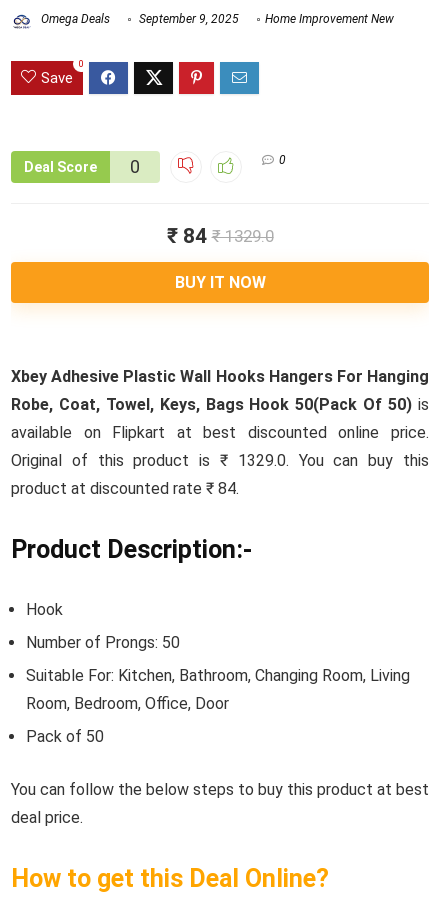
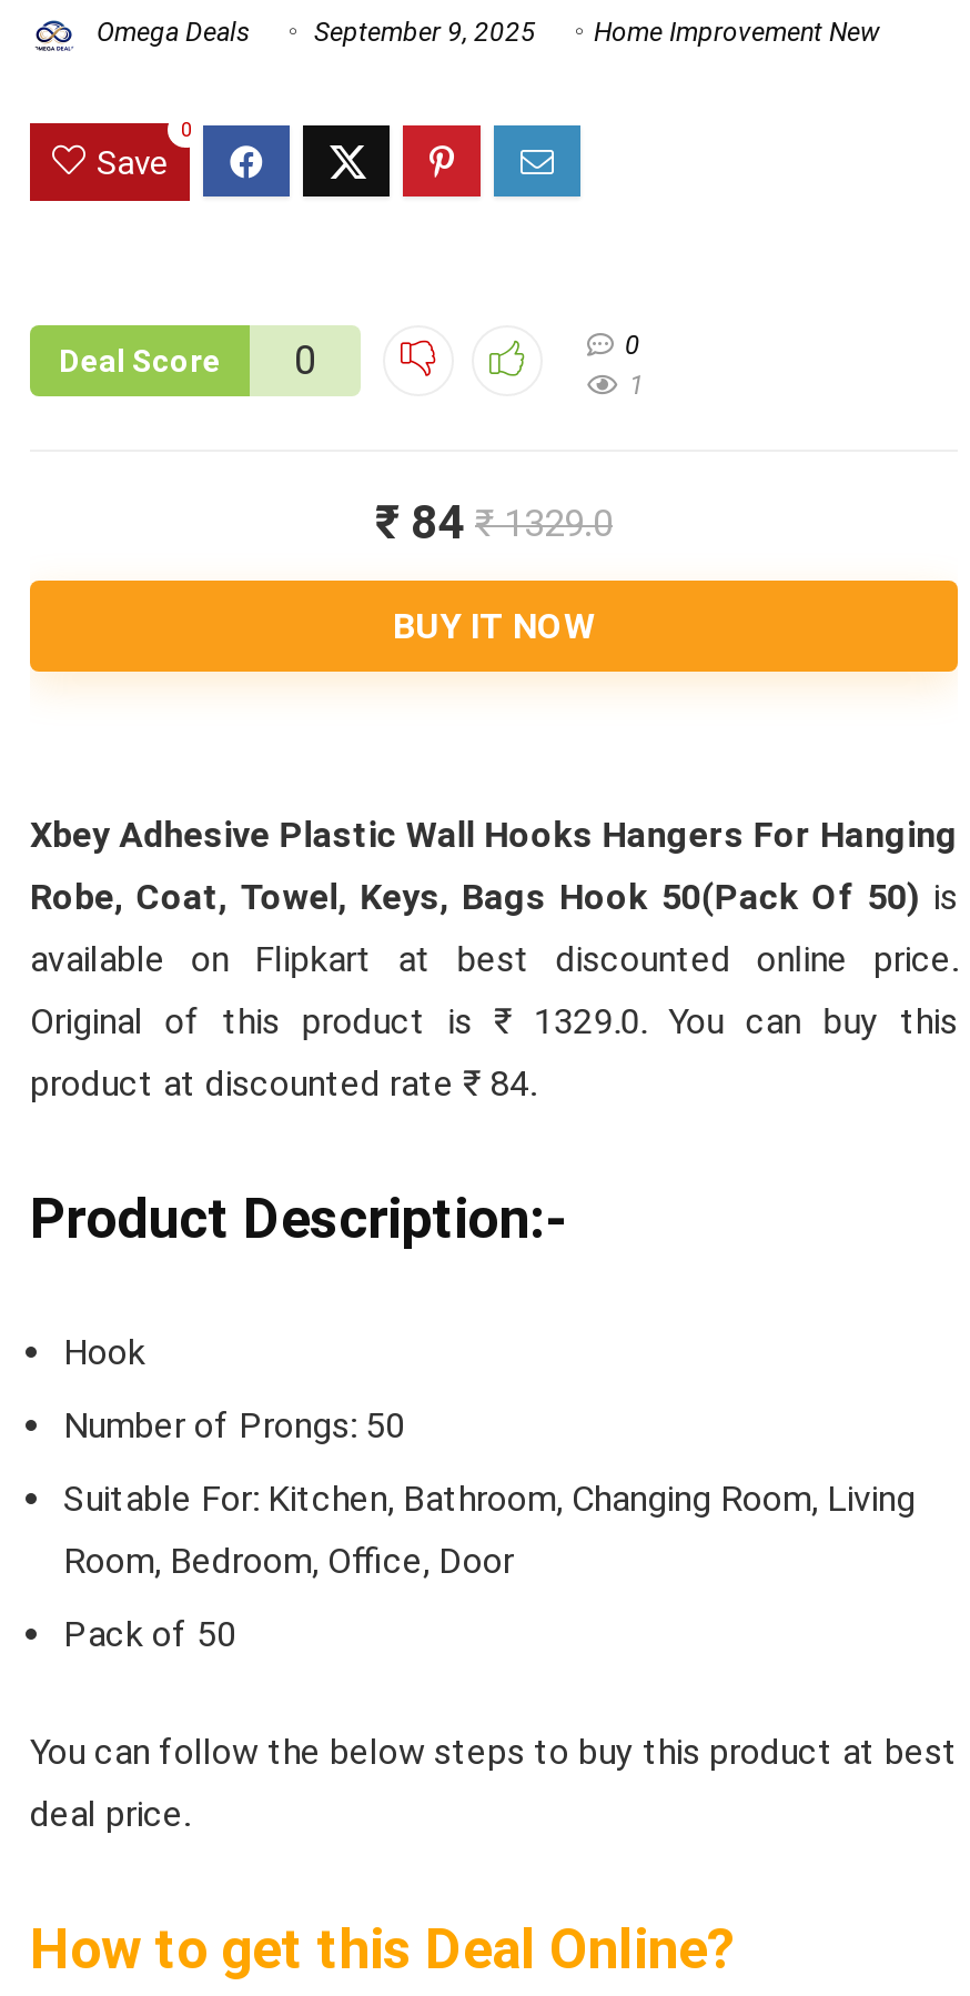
+ 1
